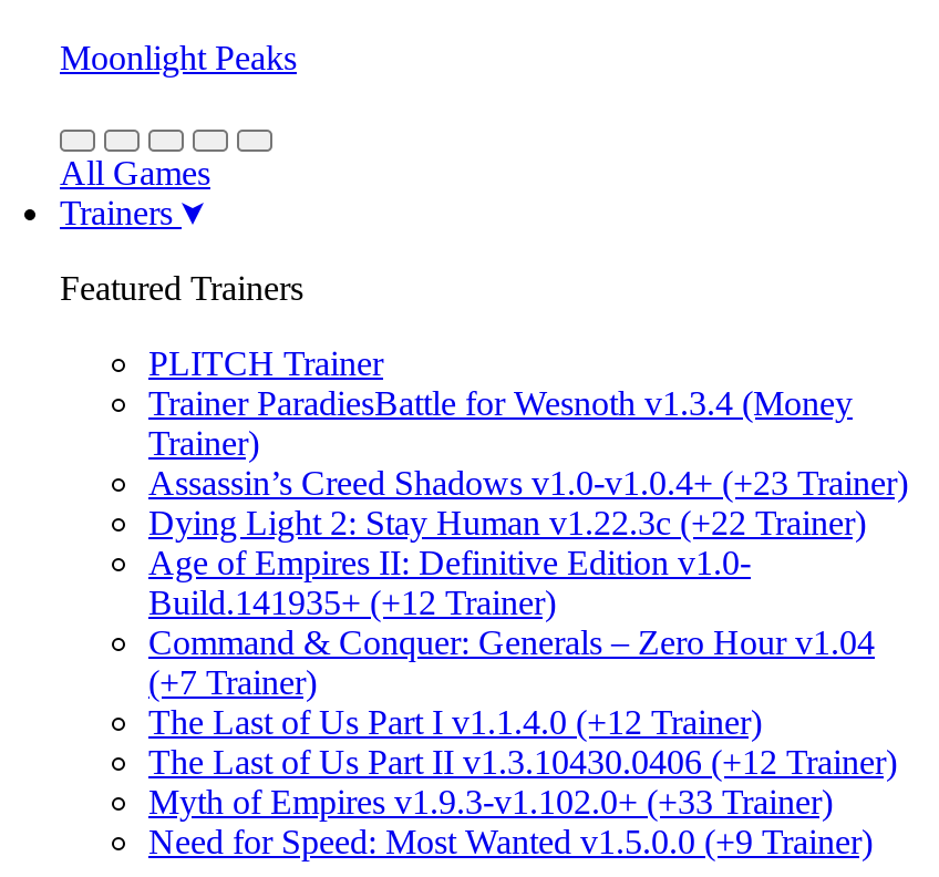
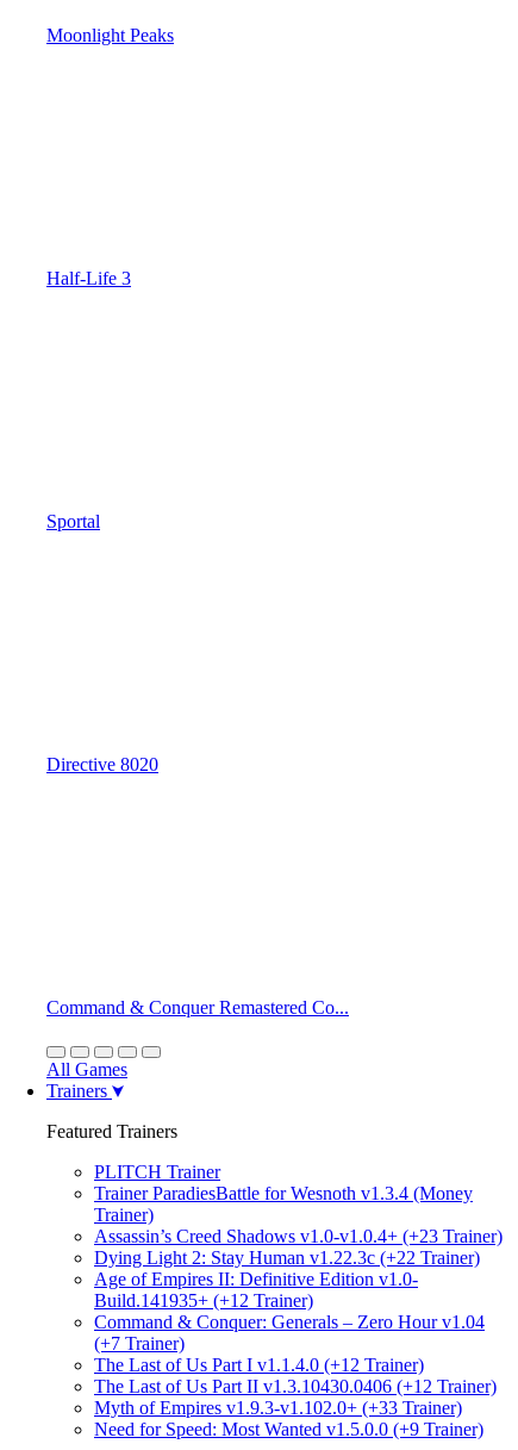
+ Half-Life 3

+ Sportal

+ Directive 8020

+ Command & Conquer Remastered Co...
